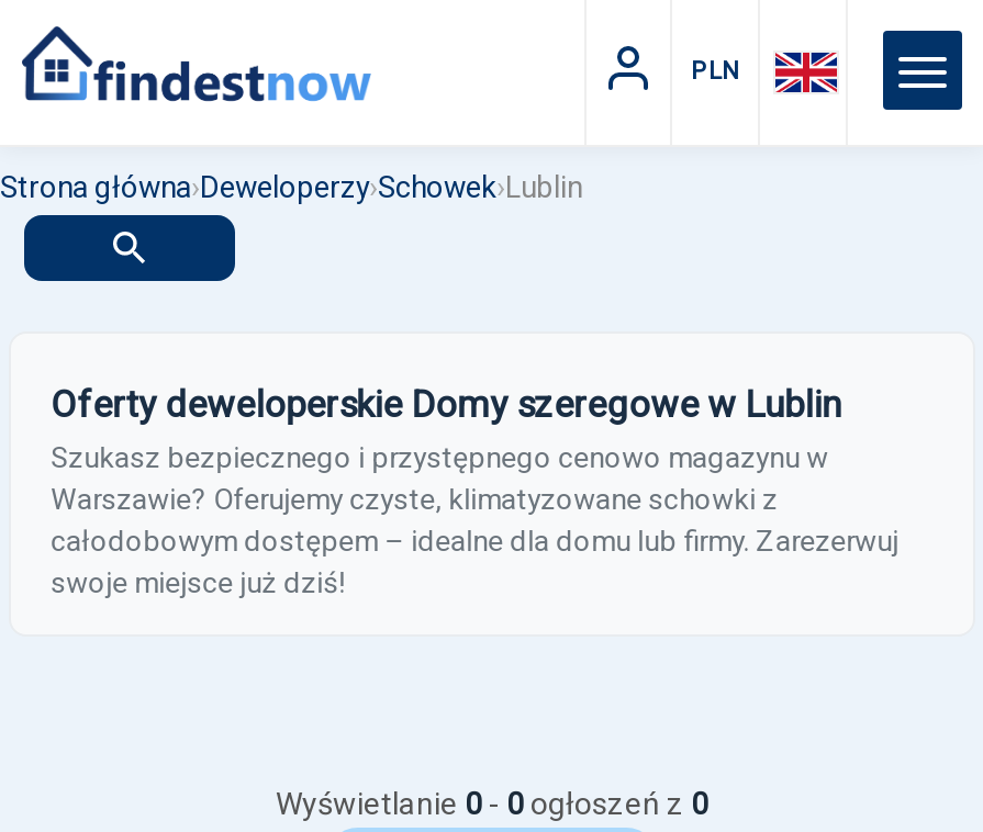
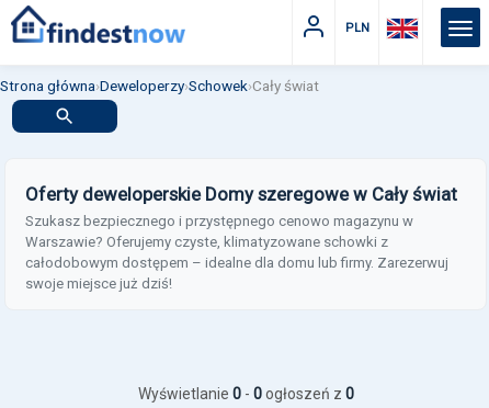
- Strona główna›Deweloperzy›Schowek›Lublin
+ Strona główna›Deweloperzy›Schowek›Cały świat

- Oferty deweloperskie Domy szeregowe w Lublin
+ Oferty deweloperskie Domy szeregowe w Cały świat
